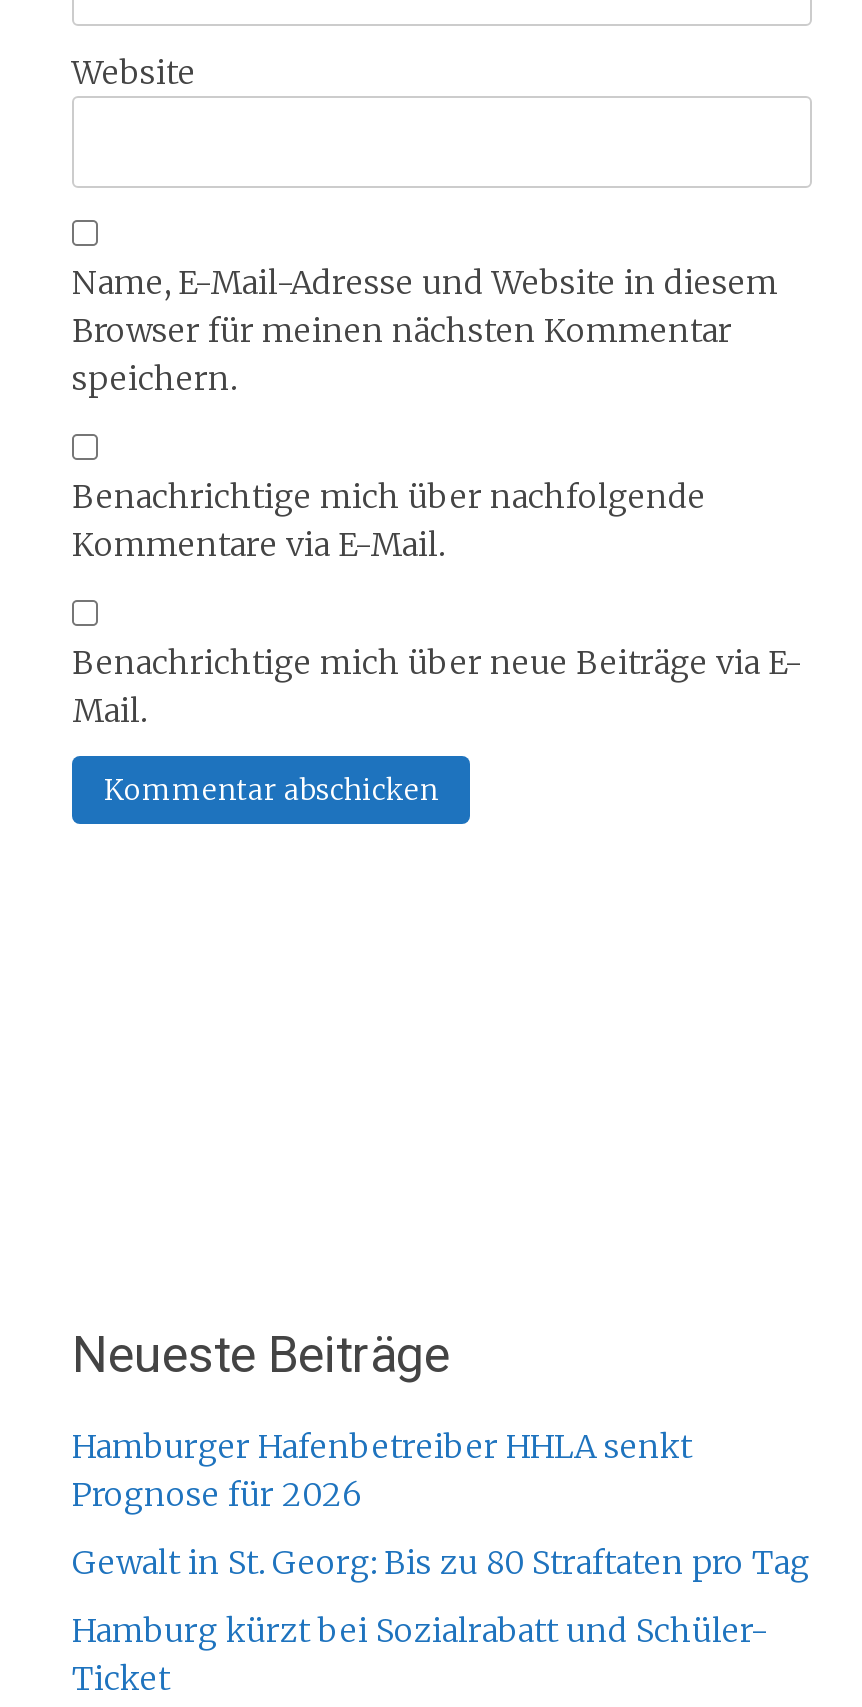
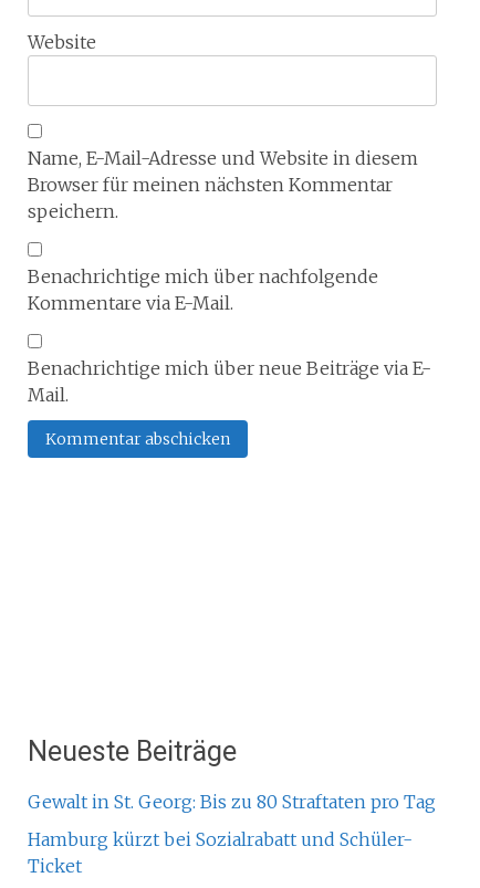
- Hamburger Hafenbetreiber HHLA senkt
- Prognose für 2026
